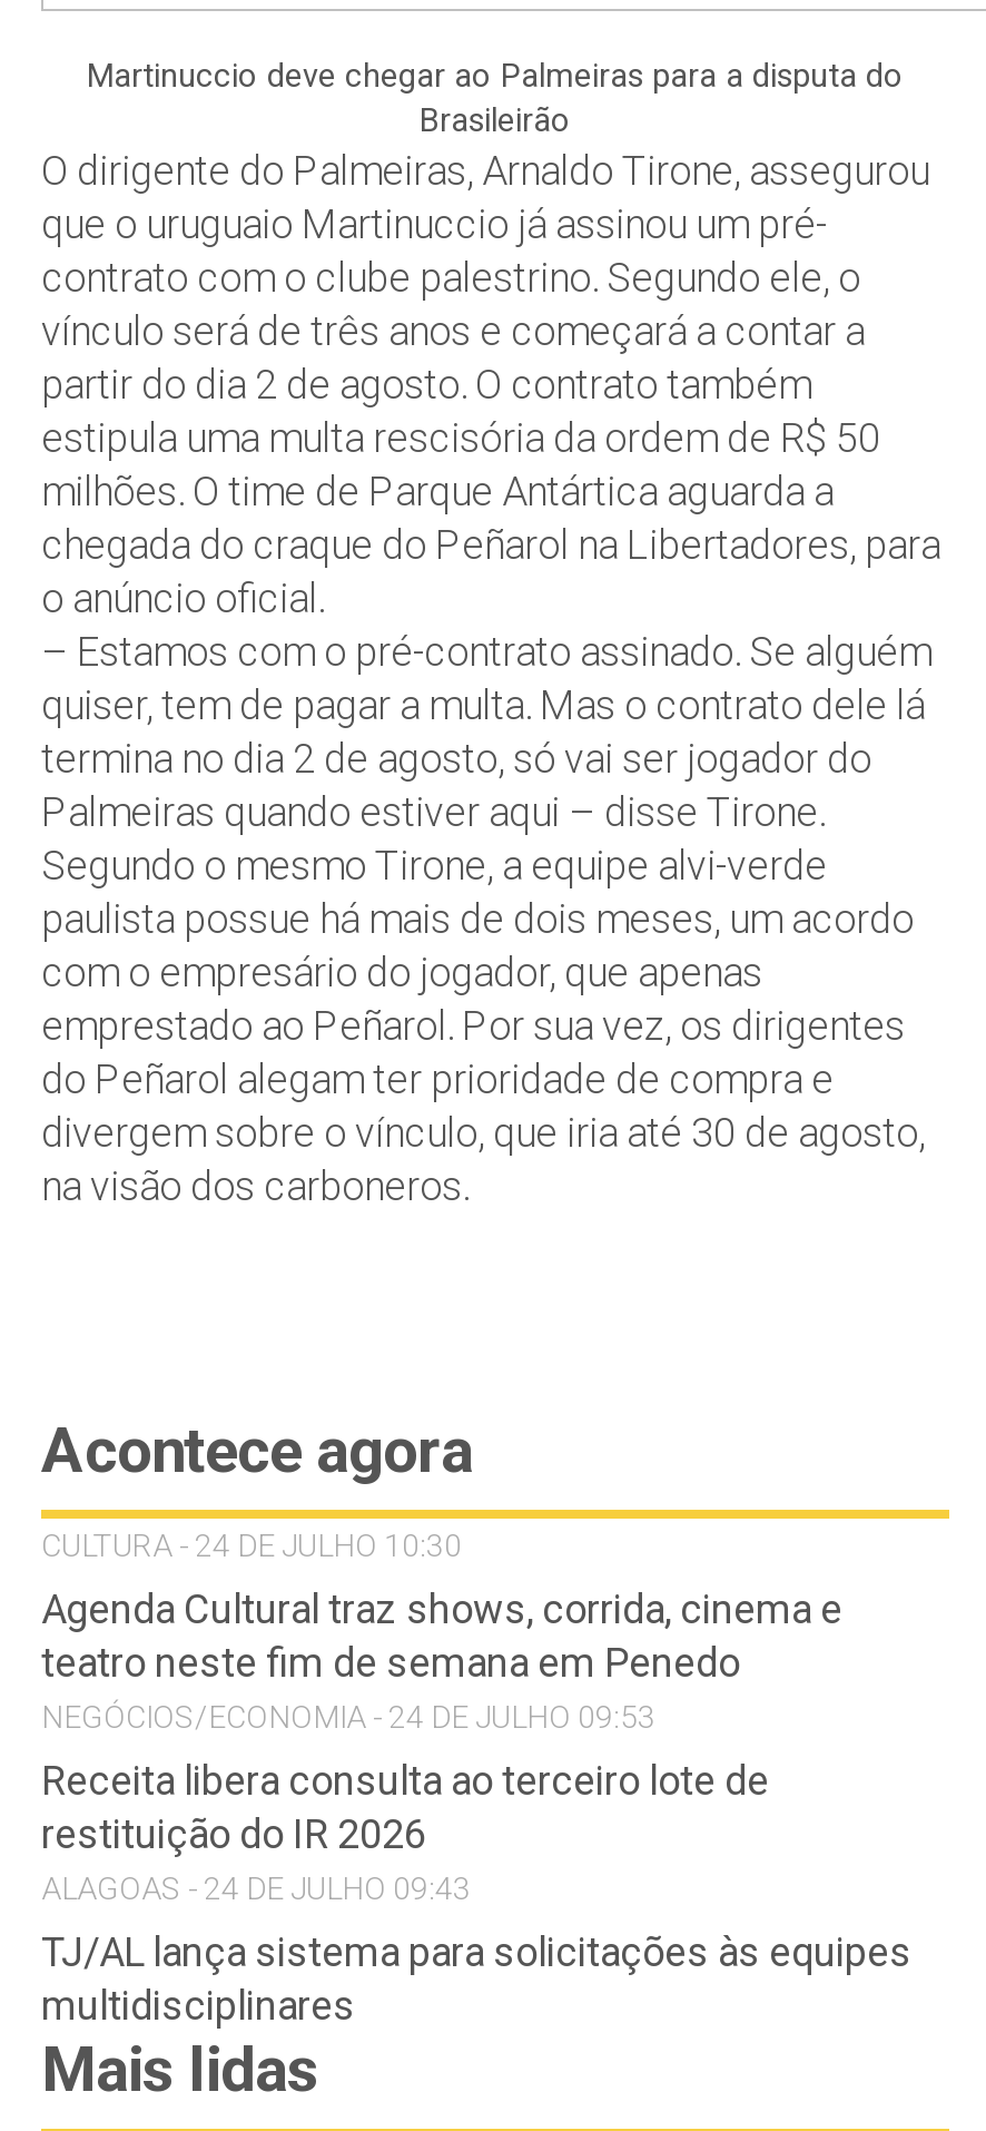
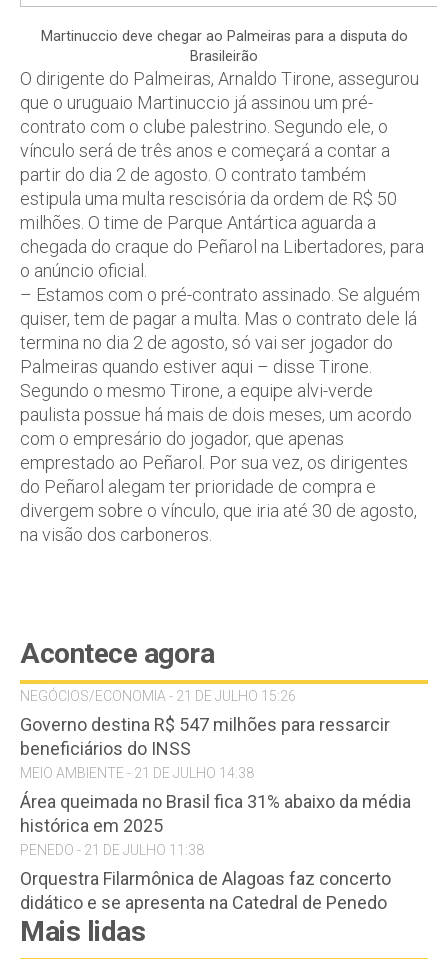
- CULTURA - 24 DE JULHO 10:30
+ NEGÓCIOS/ECONOMIA - 21 DE JULHO 15:26

- Agenda Cultural traz shows, corrida, cinema e
- teatro neste fim de semana em Penedo
- NEGÓCIOS/ECONOMIA - 24 DE JULHO 09:53
+ Governo destina R$ 547 milhões para ressarcir
+ beneficiários do INSS
+ MEIO AMBIENTE - 21 DE JULHO 14:38

- Receita libera consulta ao terceiro lote de
- restituição do IR 2026
- ALAGOAS - 24 DE JULHO 09:43
+ Área queimada no Brasil fica 31% abaixo da média
+ histórica em 2025
+ PENEDO - 21 DE JULHO 11:38

- TJ/AL lança sistema para solicitações às equipes
- multidisciplinares
+ Orquestra Filarmônica de Alagoas faz concerto
+ didático e se apresenta na Catedral de Penedo
